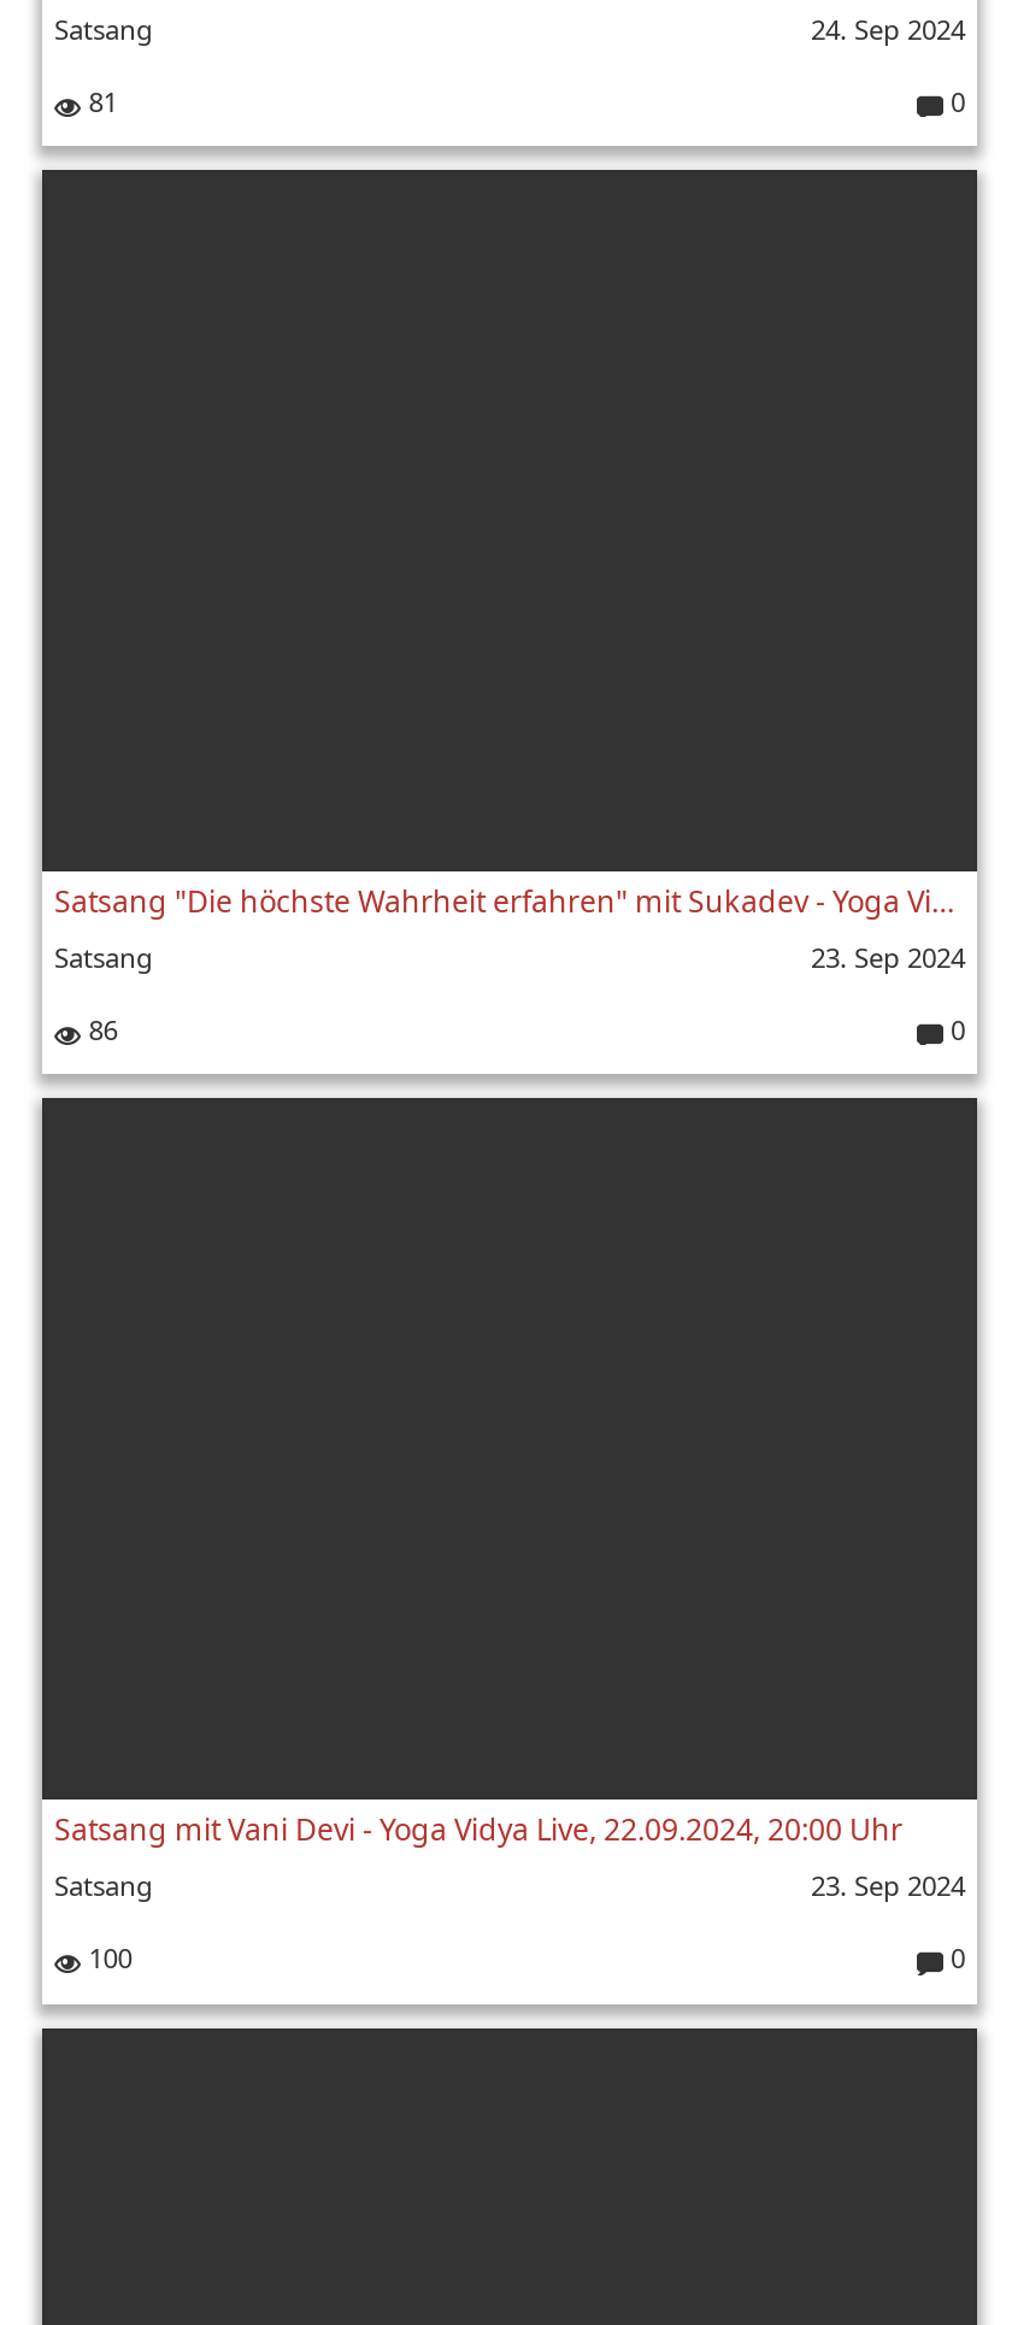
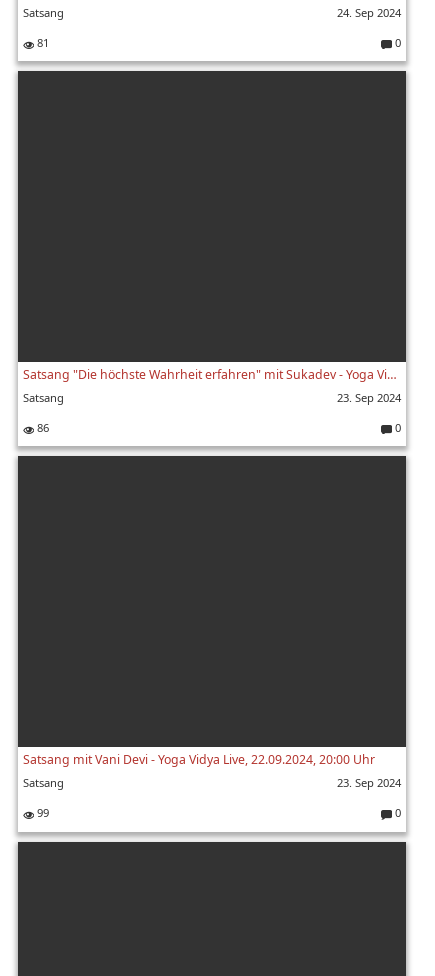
- 100
+ 99
